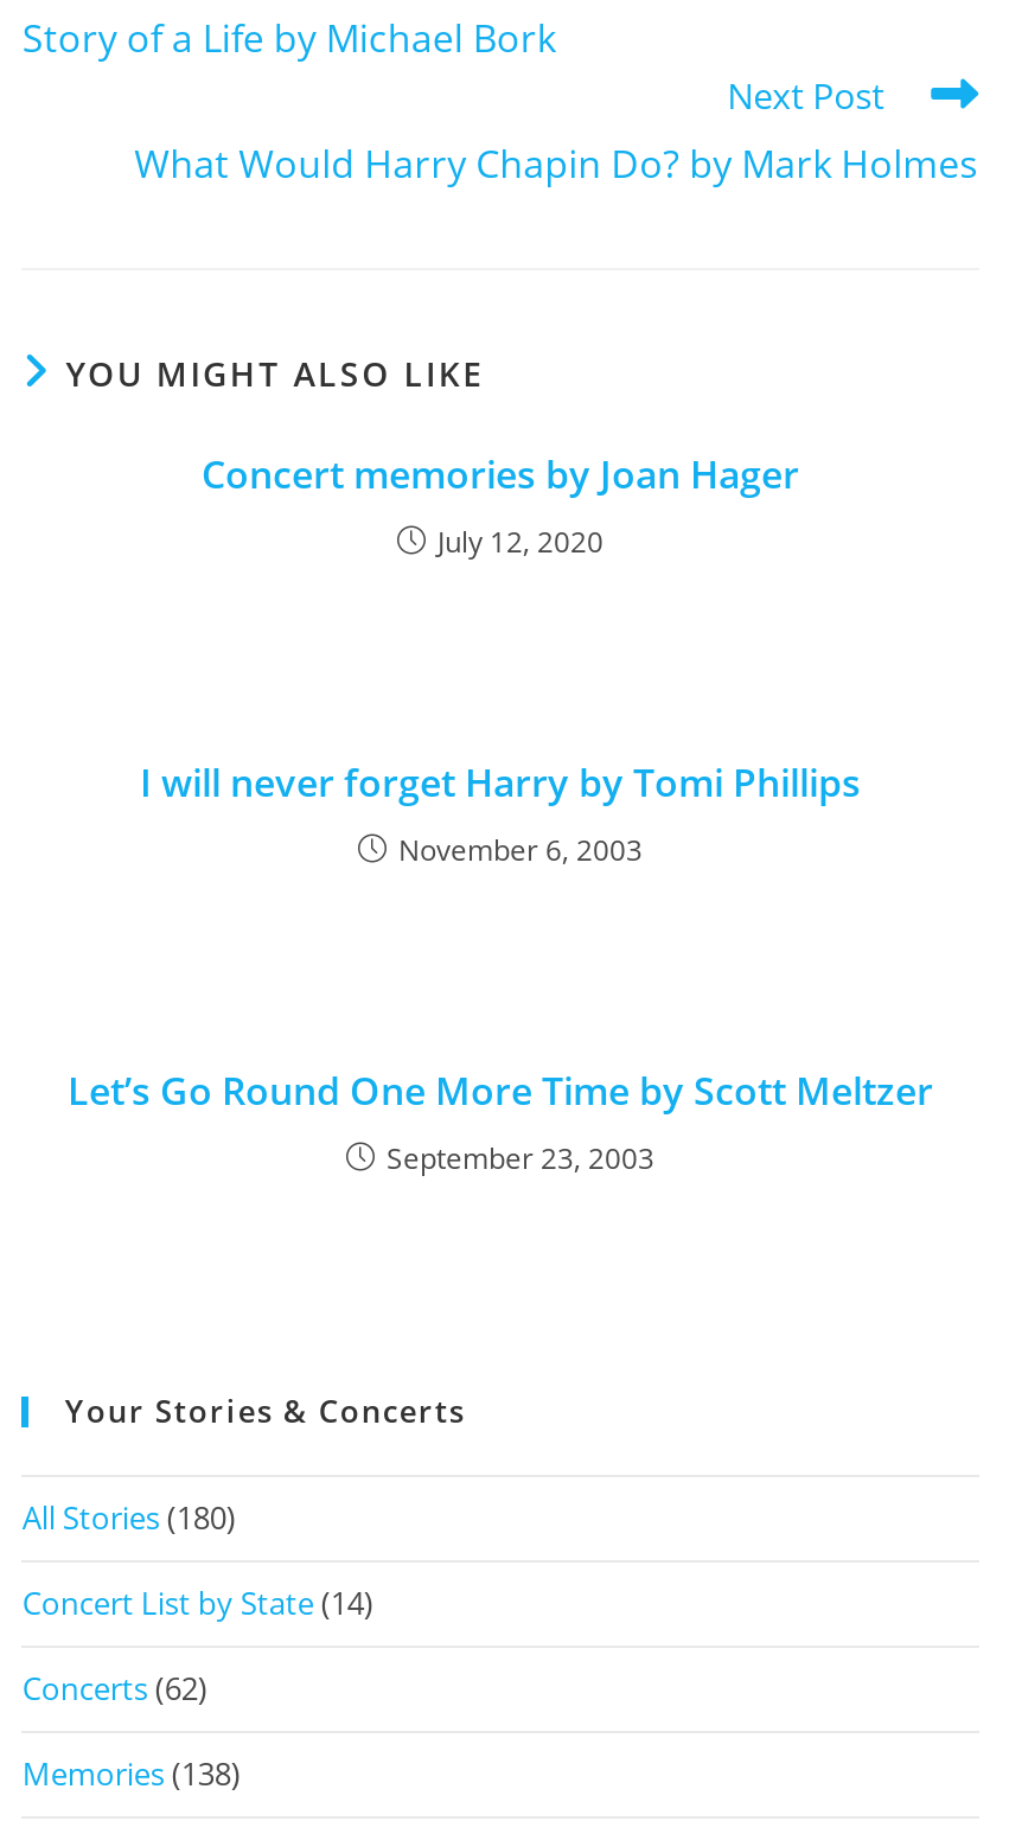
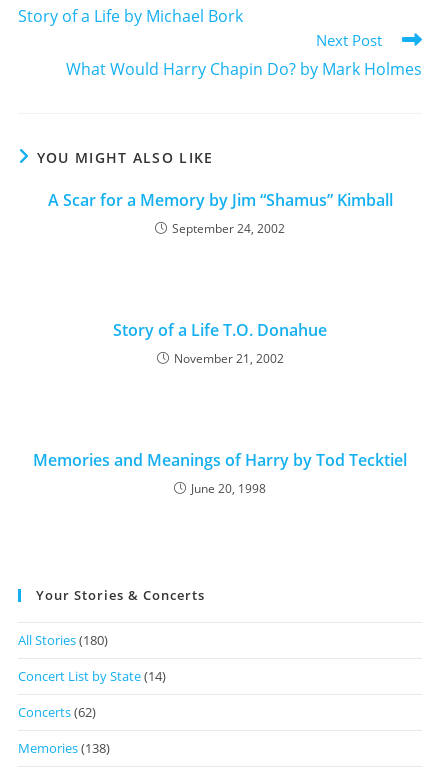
- Concert memories by Joan Hager
- July 12, 2020
+ A Scar for a Memory by Jim “Shamus” Kimball
+ September 24, 2002

- I will never forget Harry by Tomi Phillips
- November 6, 2003
+ Story of a Life T.O. Donahue
+ November 21, 2002

- Let’s Go Round One More Time by Scott Meltzer
- September 23, 2003
+ Memories and Meanings of Harry by Tod Tecktiel
+ June 20, 1998
